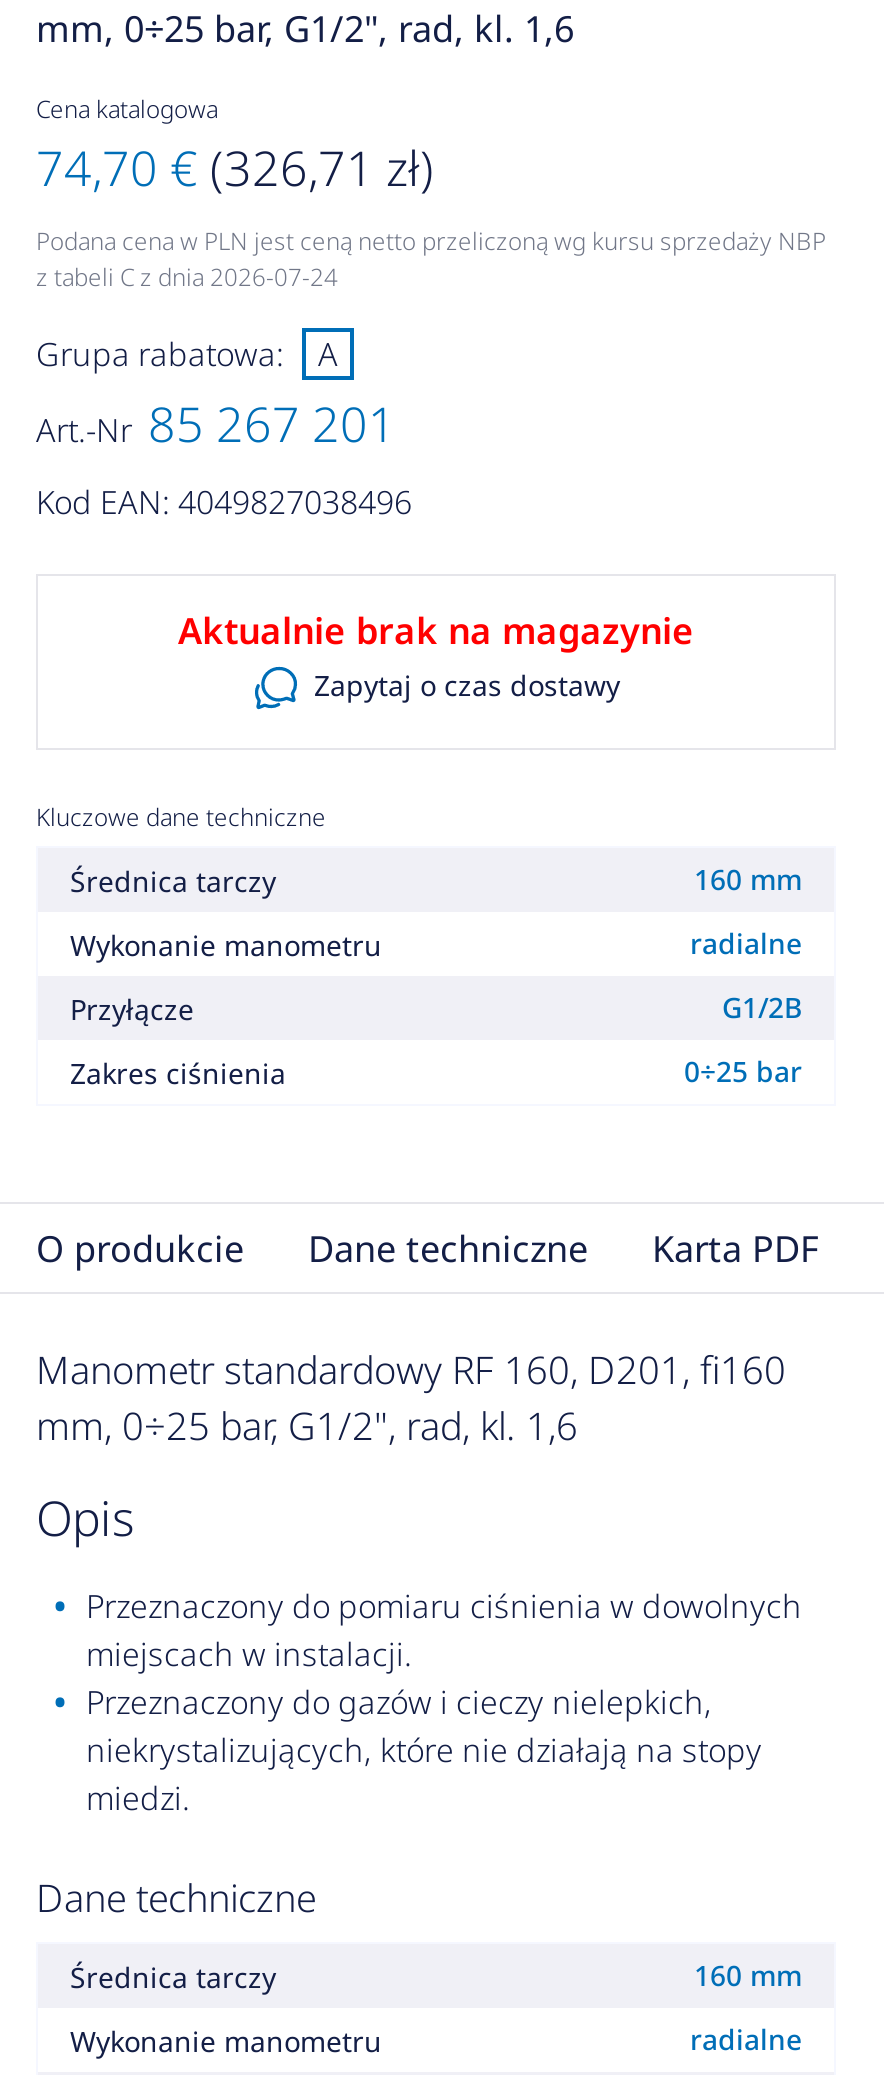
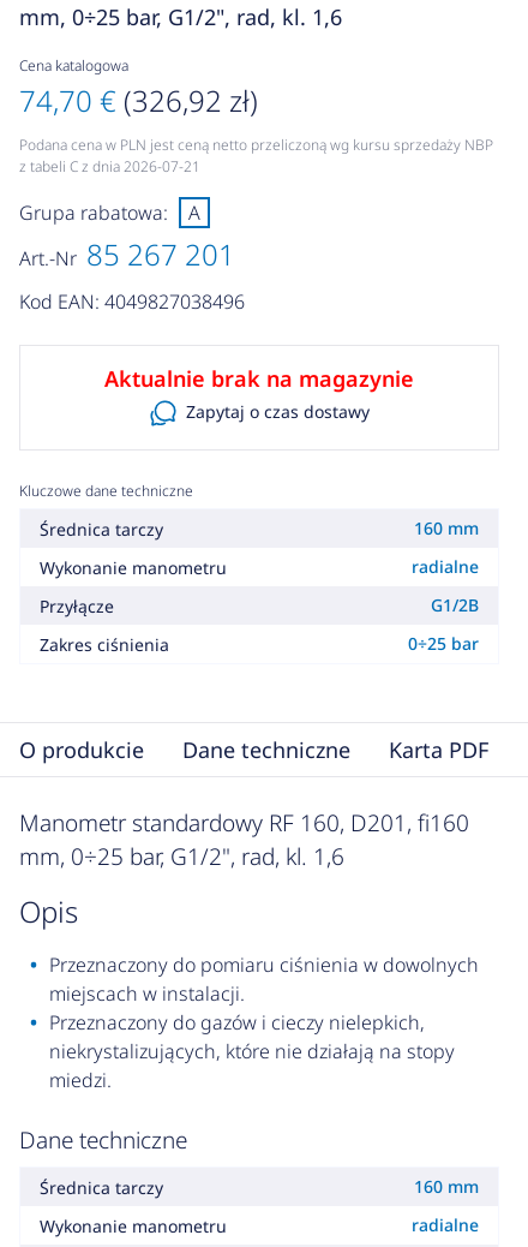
- 74,70 € (326,71 zł)
+ 74,70 € (326,92 zł)

- z tabeli C z dnia 2026-07-24
+ z tabeli C z dnia 2026-07-21
